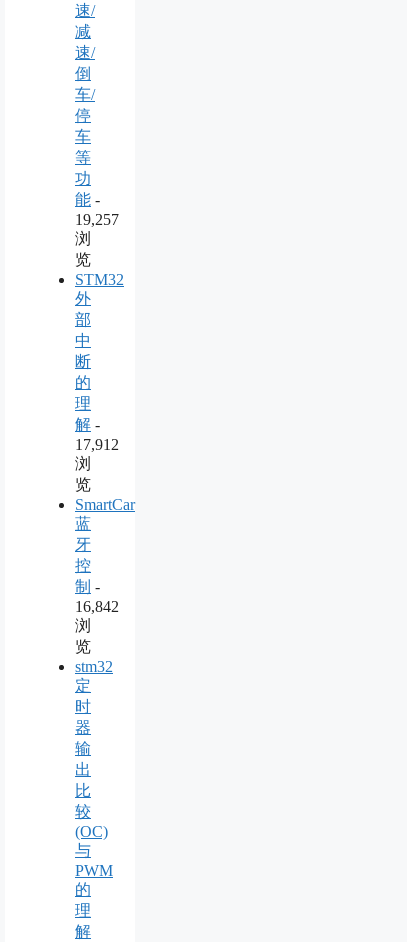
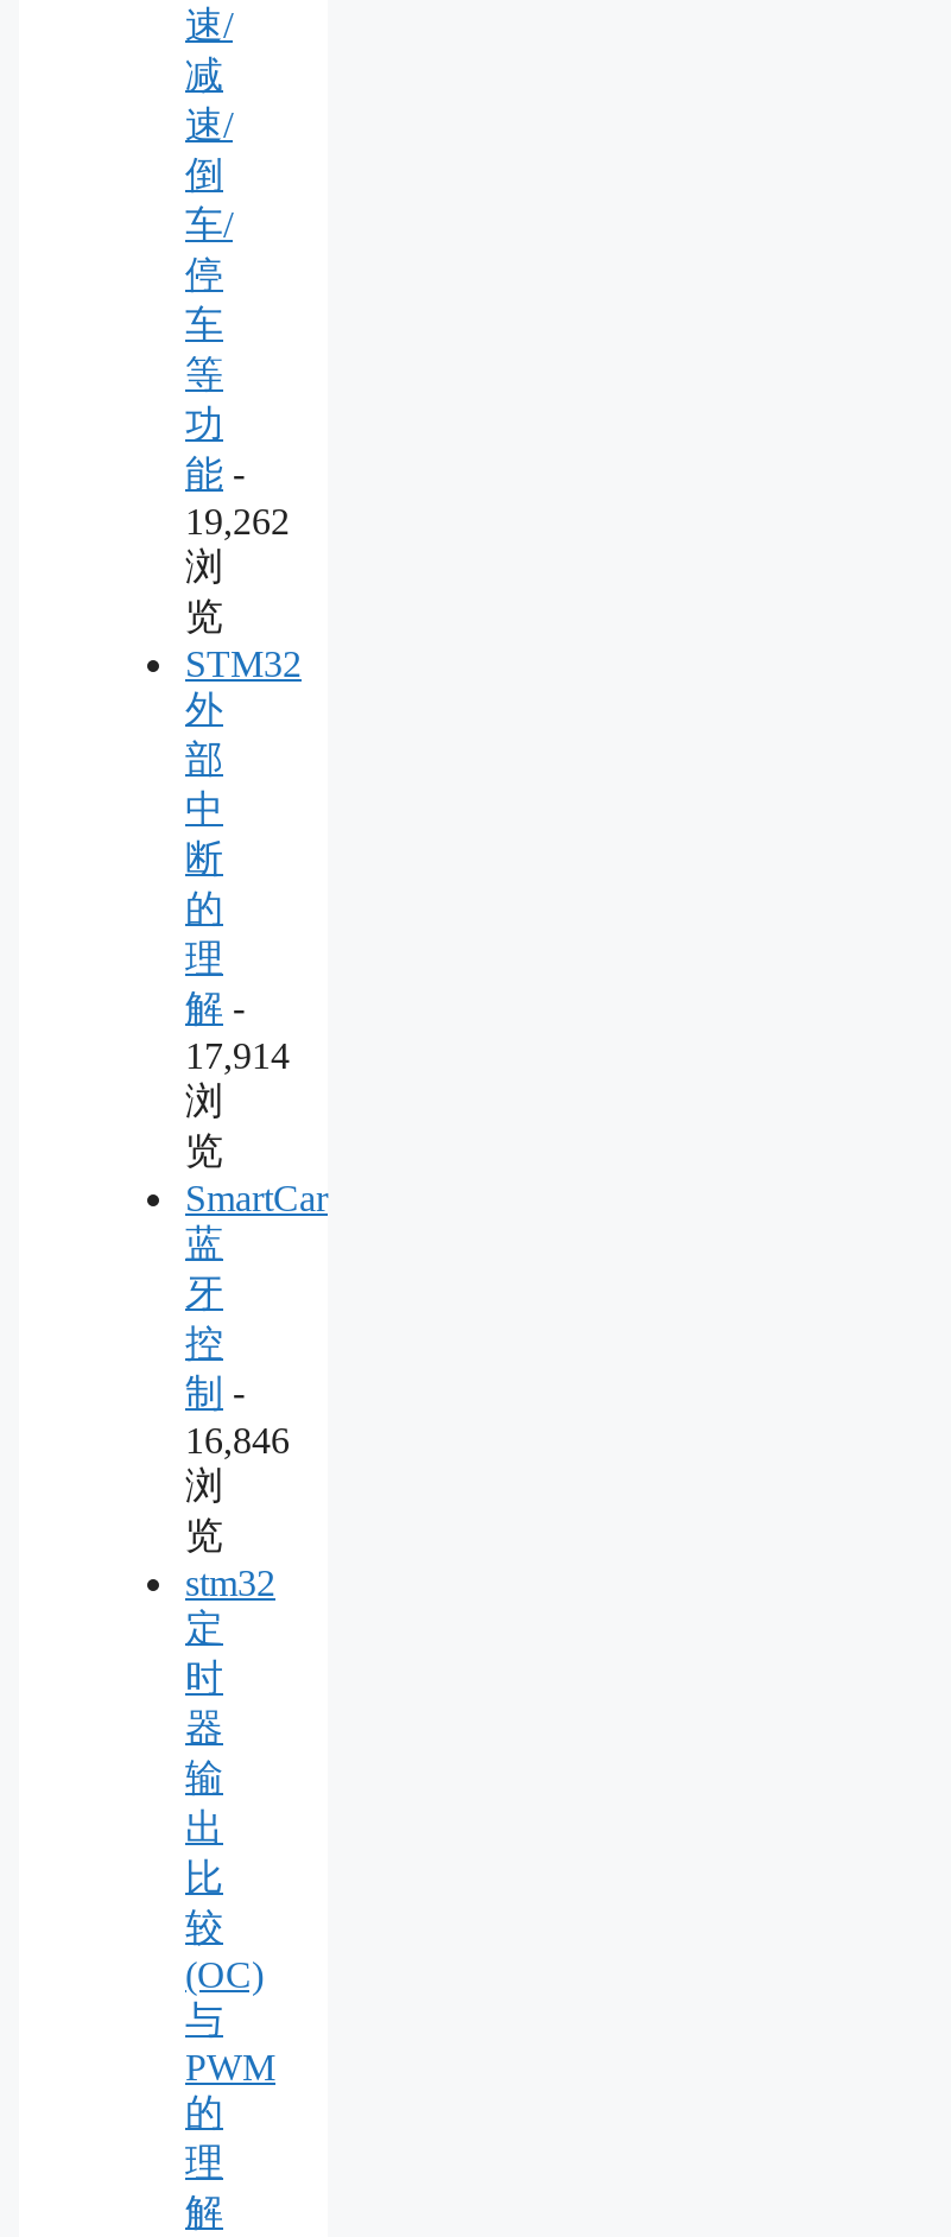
- 19,257
+ 19,262

- 17,912
+ 17,914

- 16,842
+ 16,846
